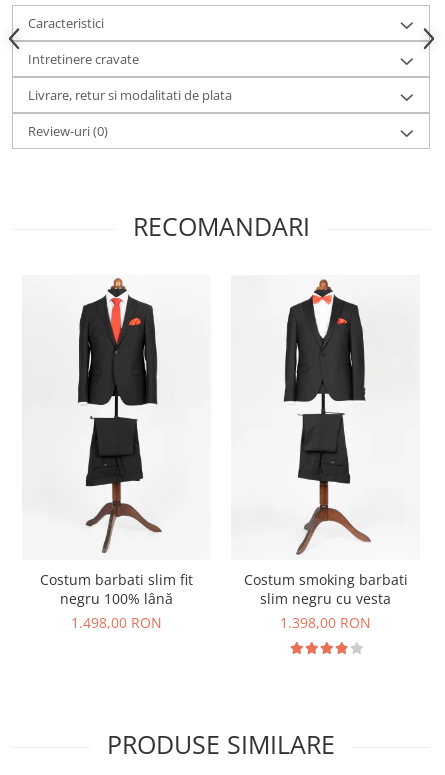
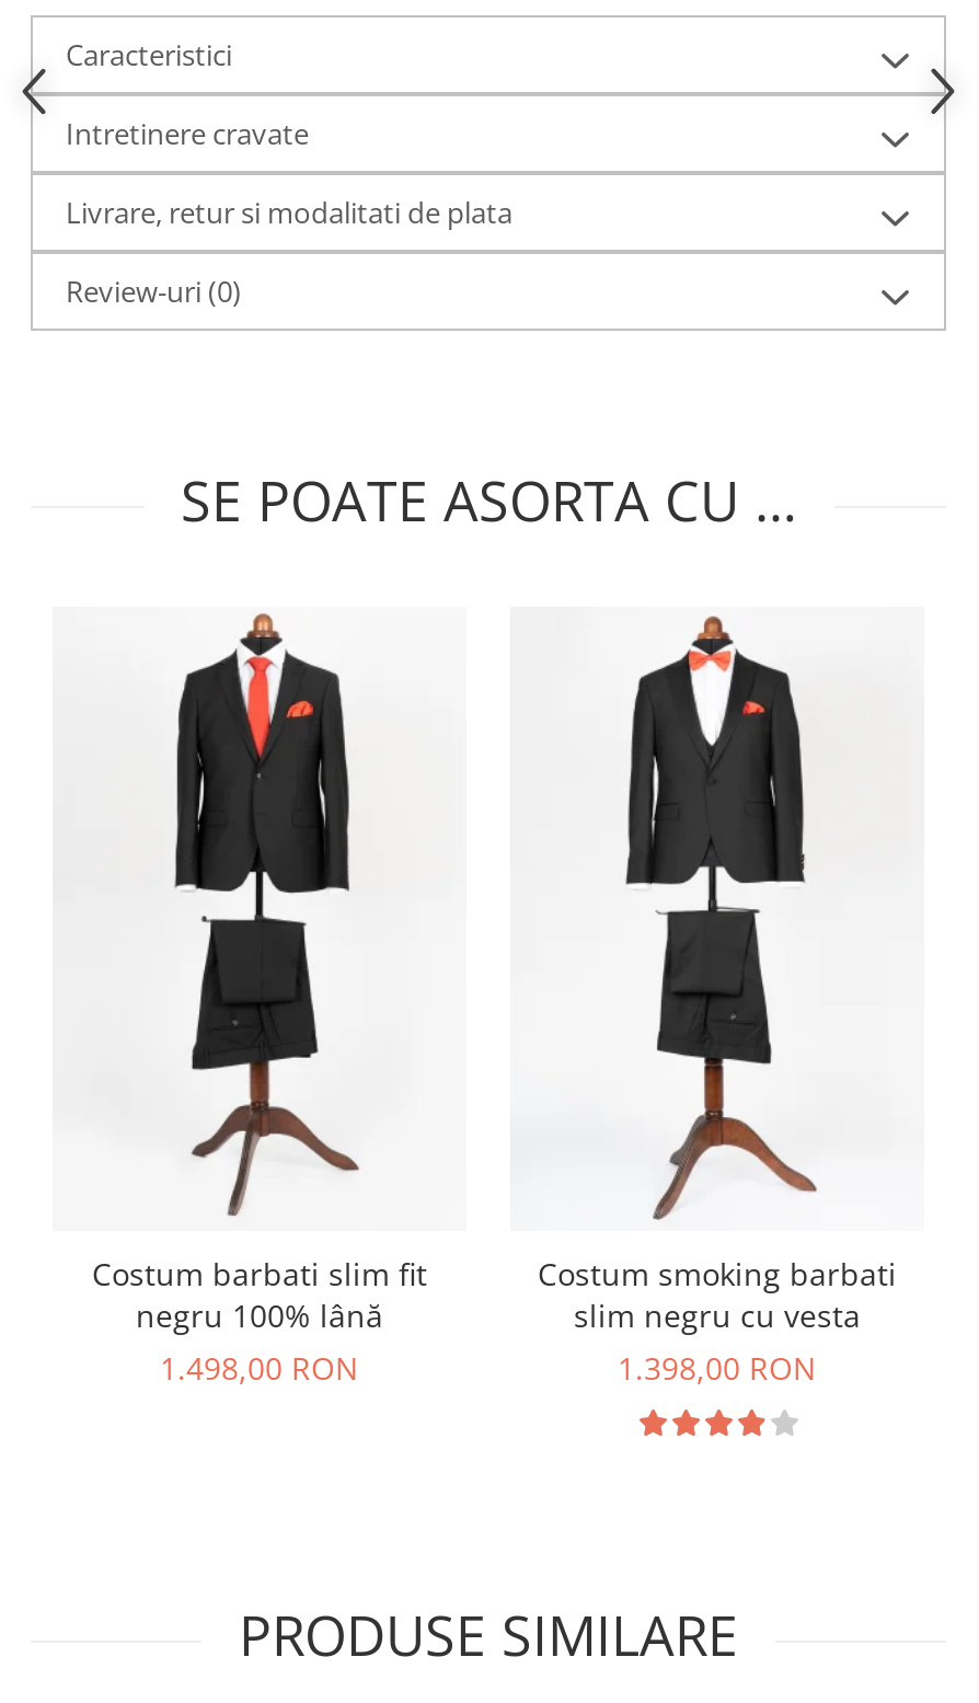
- RECOMANDARI
+ SE POATE ASORTA CU …
